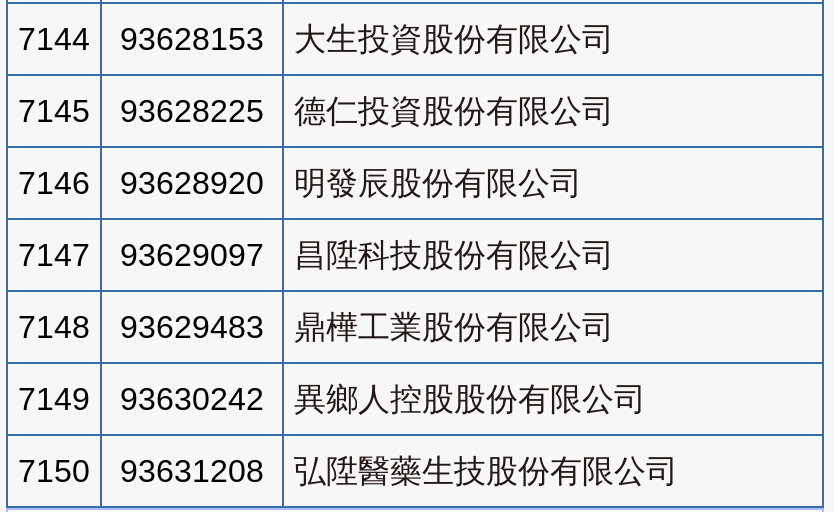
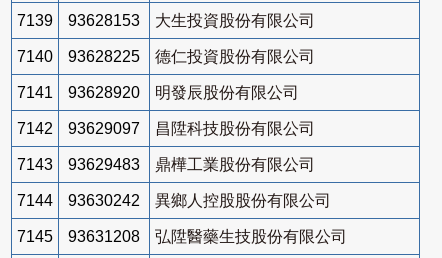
- 7144 93628153 大生投資股份有限公司
+ 7139 93628153 大生投資股份有限公司

- 7145 93628225 德仁投資股份有限公司
+ 7140 93628225 德仁投資股份有限公司

- 7146 93628920 明發辰股份有限公司
+ 7141 93628920 明發辰股份有限公司

- 7147 93629097 昌陞科技股份有限公司
+ 7142 93629097 昌陞科技股份有限公司

- 7148 93629483 鼎樺工業股份有限公司
+ 7143 93629483 鼎樺工業股份有限公司

- 7149 93630242 異鄉人控股股份有限公司
+ 7144 93630242 異鄉人控股股份有限公司

- 7150 93631208 弘陞醫藥生技股份有限公司
+ 7145 93631208 弘陞醫藥生技股份有限公司
